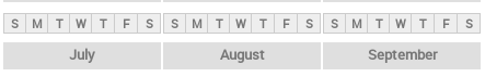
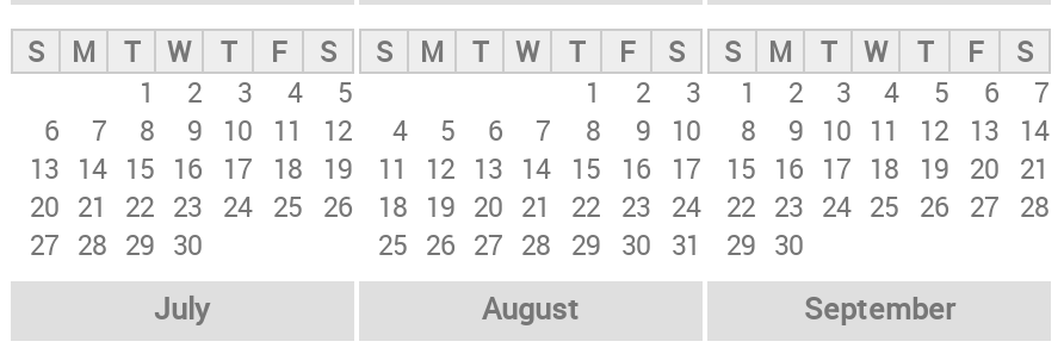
+ 1
+ 2
+ 3
+ 4
+ 5
+ 6
+ 7
+ 8
+ 9 10 11 12
+ 13 14 15 16 17 18 19
+ 20 21 22 23 24 25 26
+ 27 28 29 30

+ 1
+ 2
+ 3
+ 4
+ 5
+ 6
+ 7
+ 8
+ 9 10
+ 11 12 13 14 15 16 17
+ 18 19 20 21 22 23 24
+ 25 26 27 28 29 30 31

+ 1
+ 2
+ 3
+ 4
+ 5
+ 6
+ 7
+ 8
+ 9 10 11 12 13 14
+ 15 16 17 18 19 20 21
+ 22 23 24 25 26 27 28
+ 29 30
